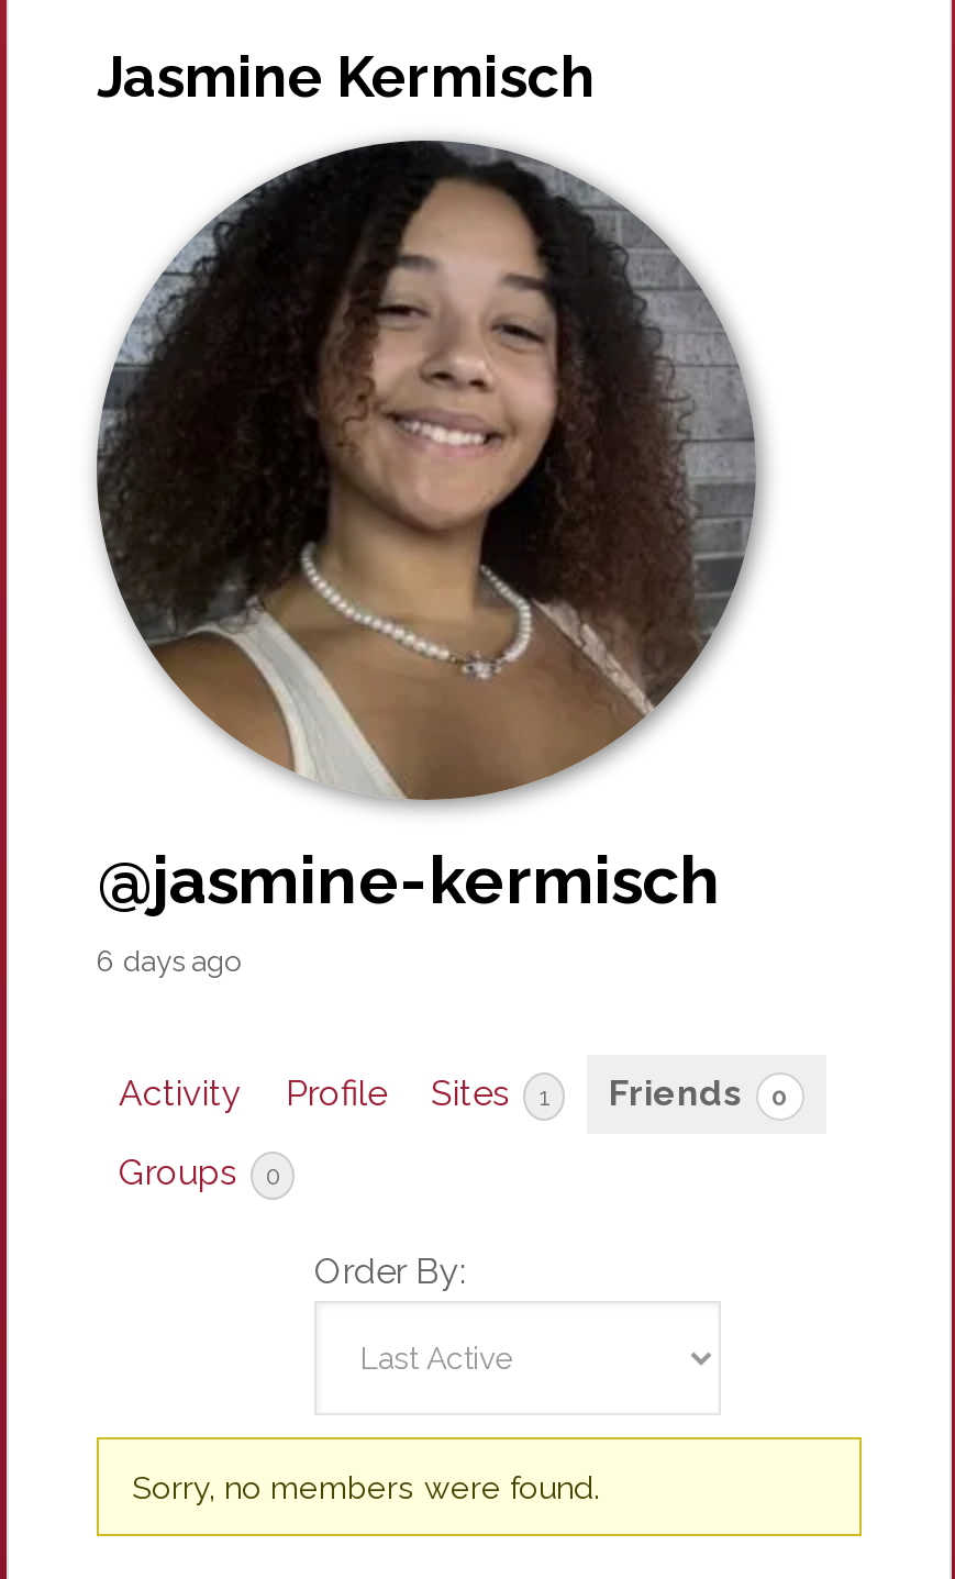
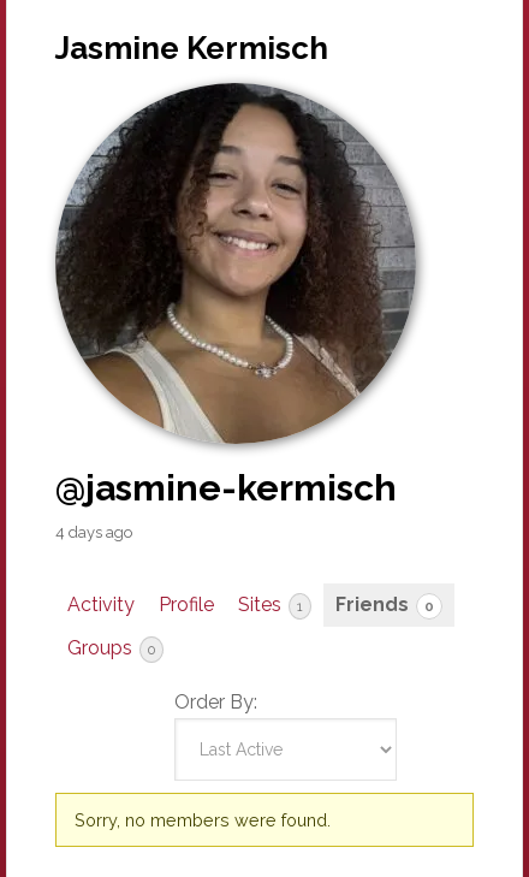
- 6 days ago
+ 4 days ago
